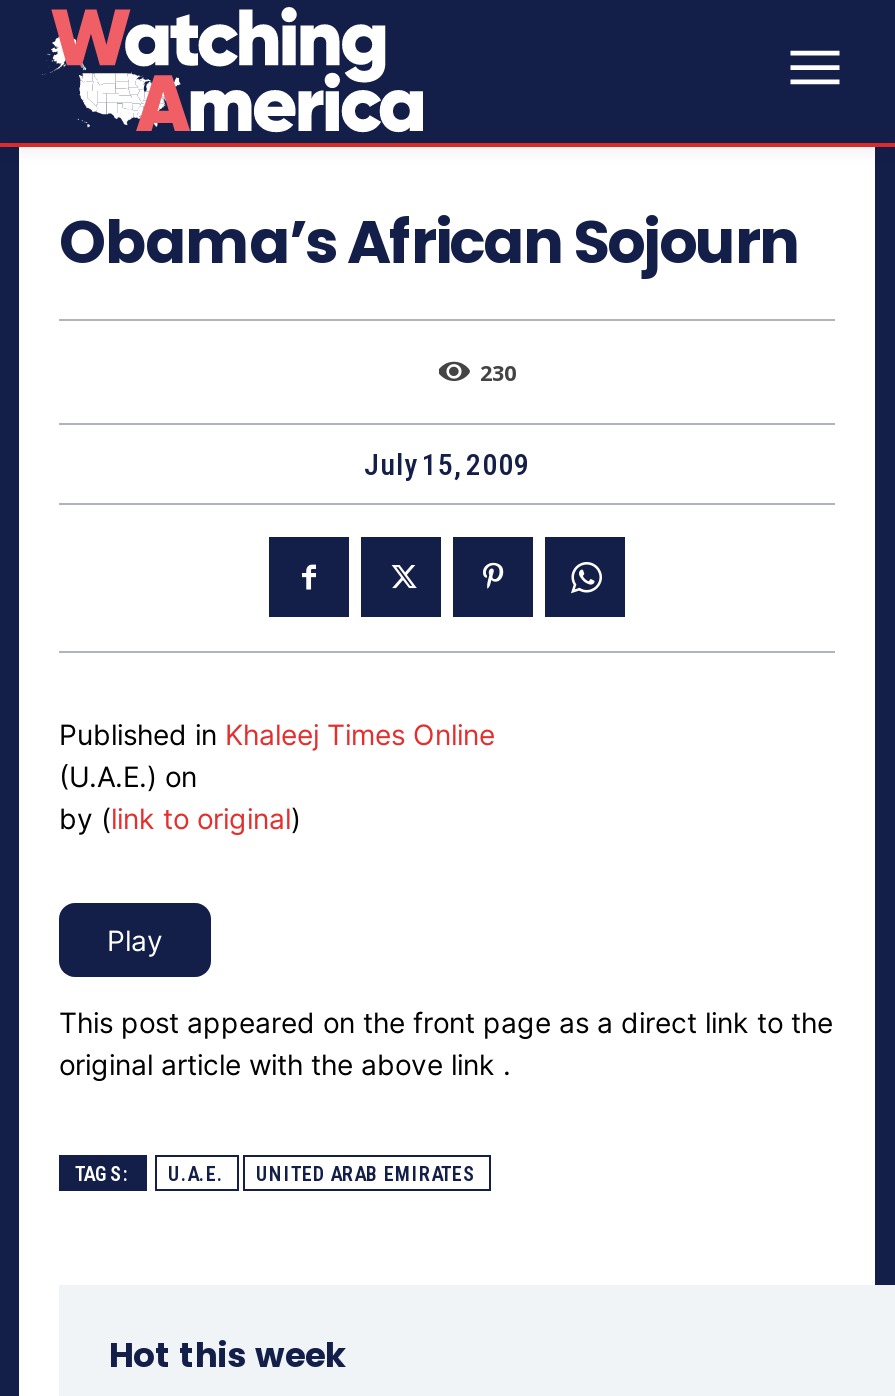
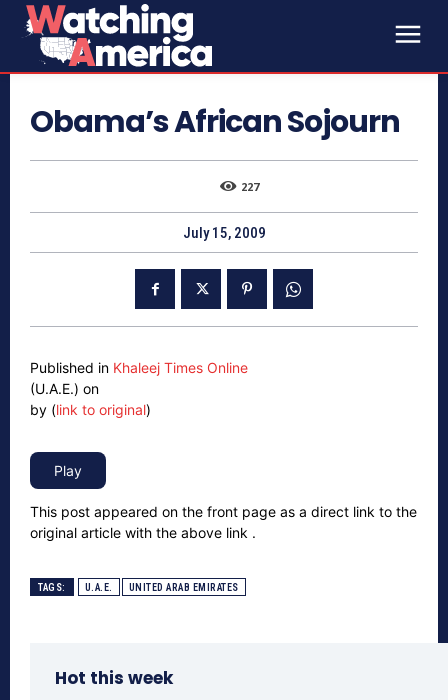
- 230
+ 227
